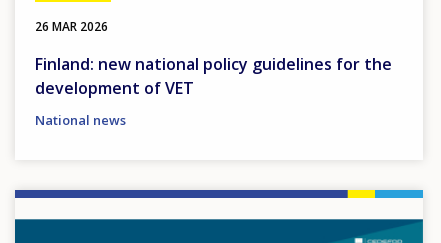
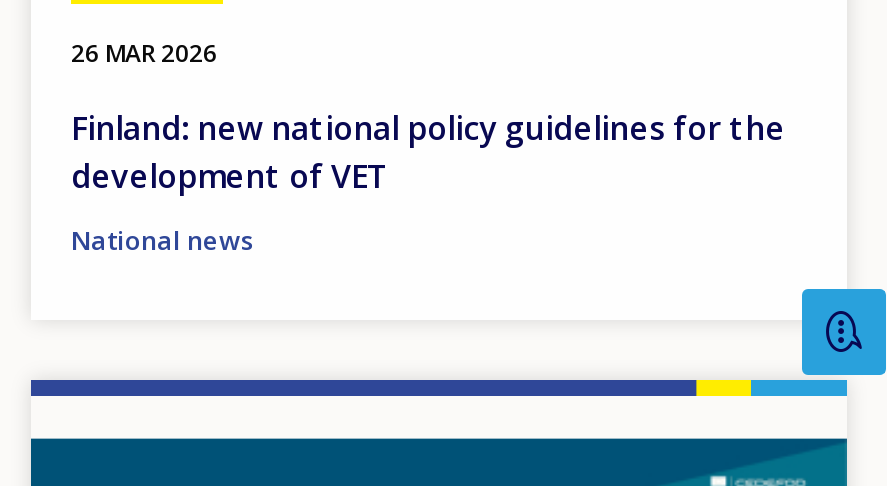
+ [image]
